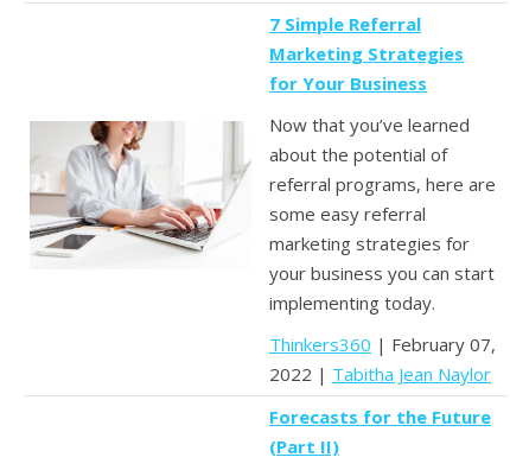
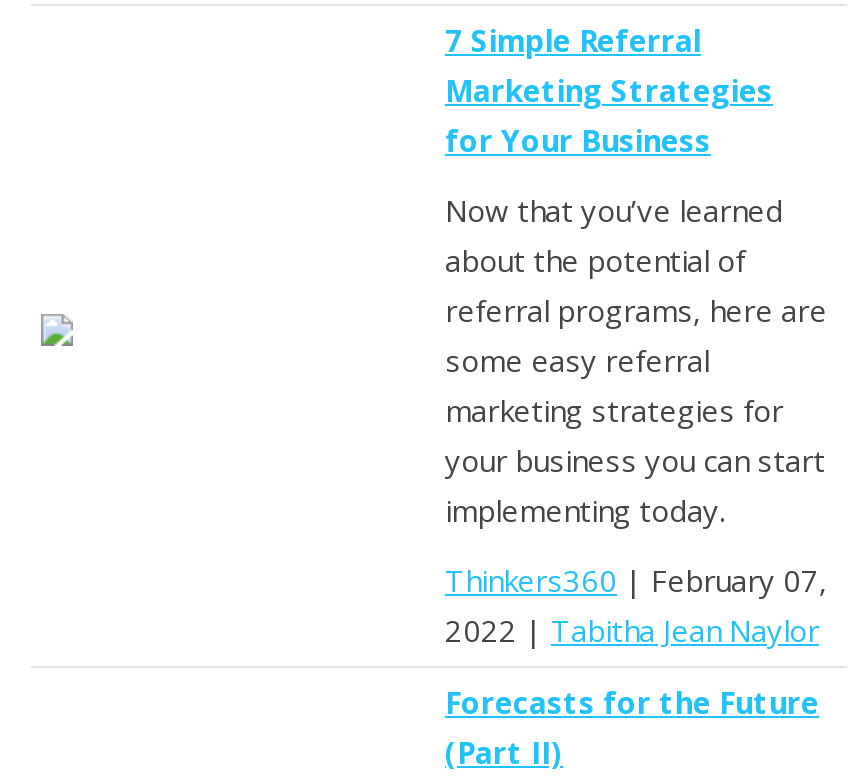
- [image]
